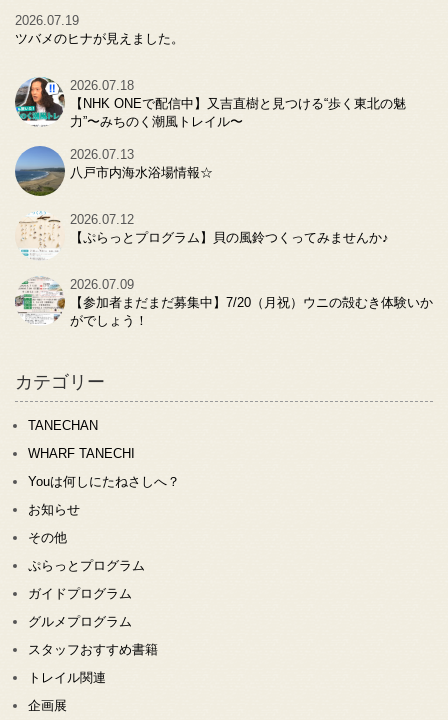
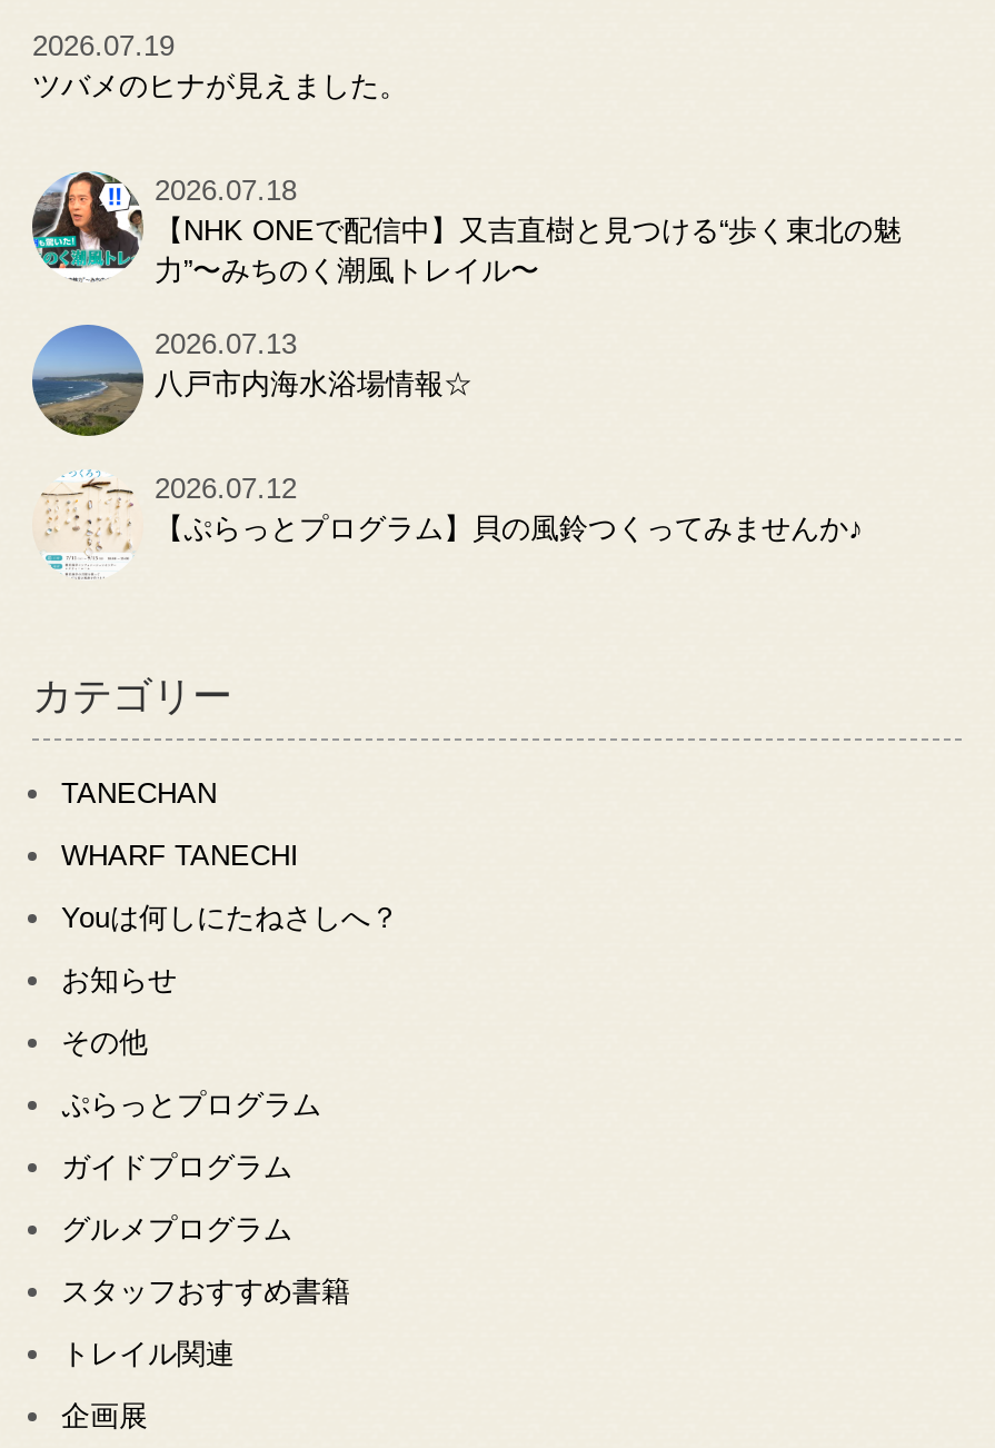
- [image]
- 2026.07.09
- 【参加者まだまだ募集中】7/20（月祝）ウニの殻むき体験いか
- がでしょう！
